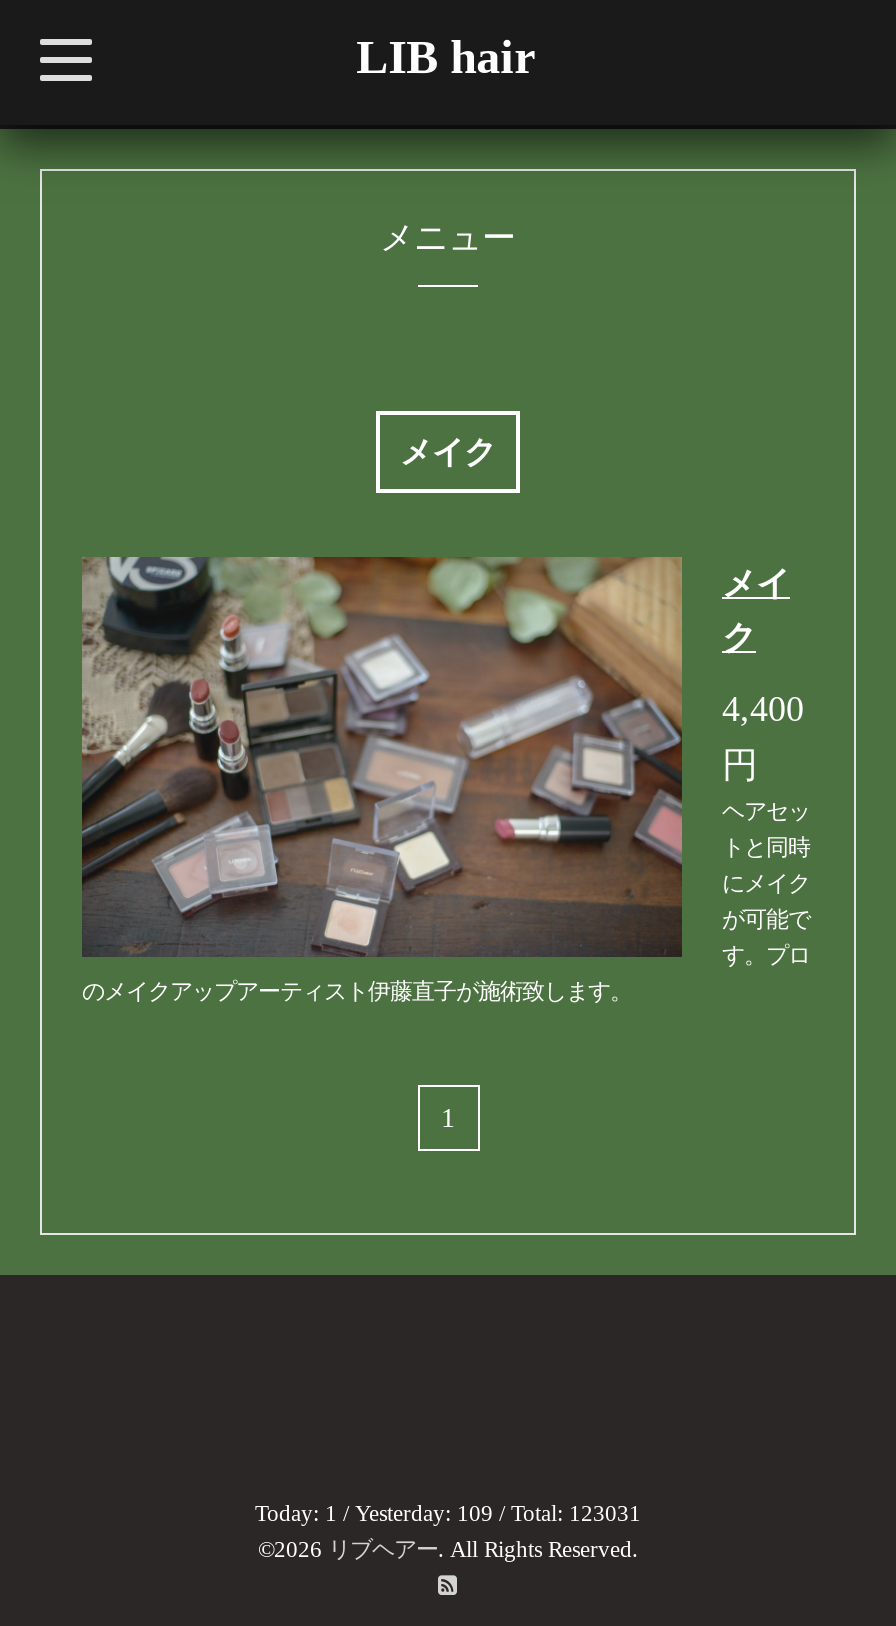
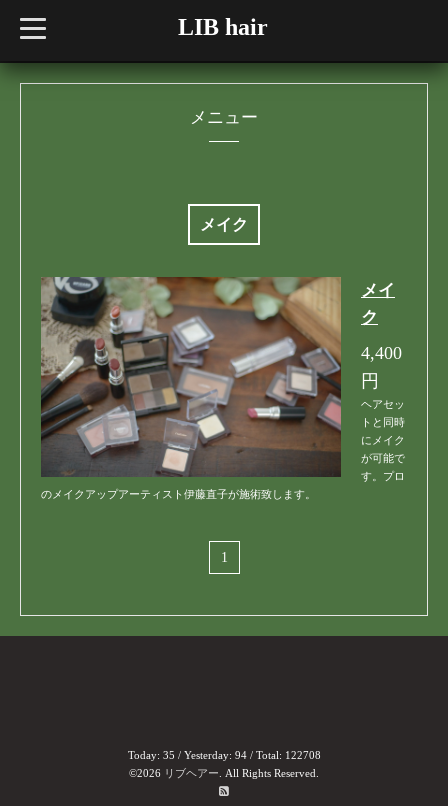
- Today: 1 / Yesterday: 109 / Total: 123031
+ Today: 35 / Yesterday: 94 / Total: 122708
